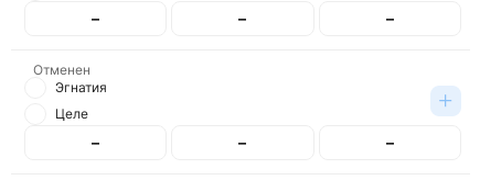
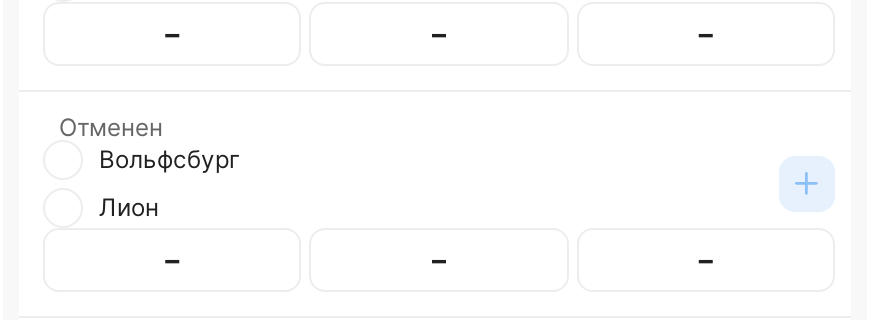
- Эгнатия
+ Вольфсбург

- Целе
+ Лион
